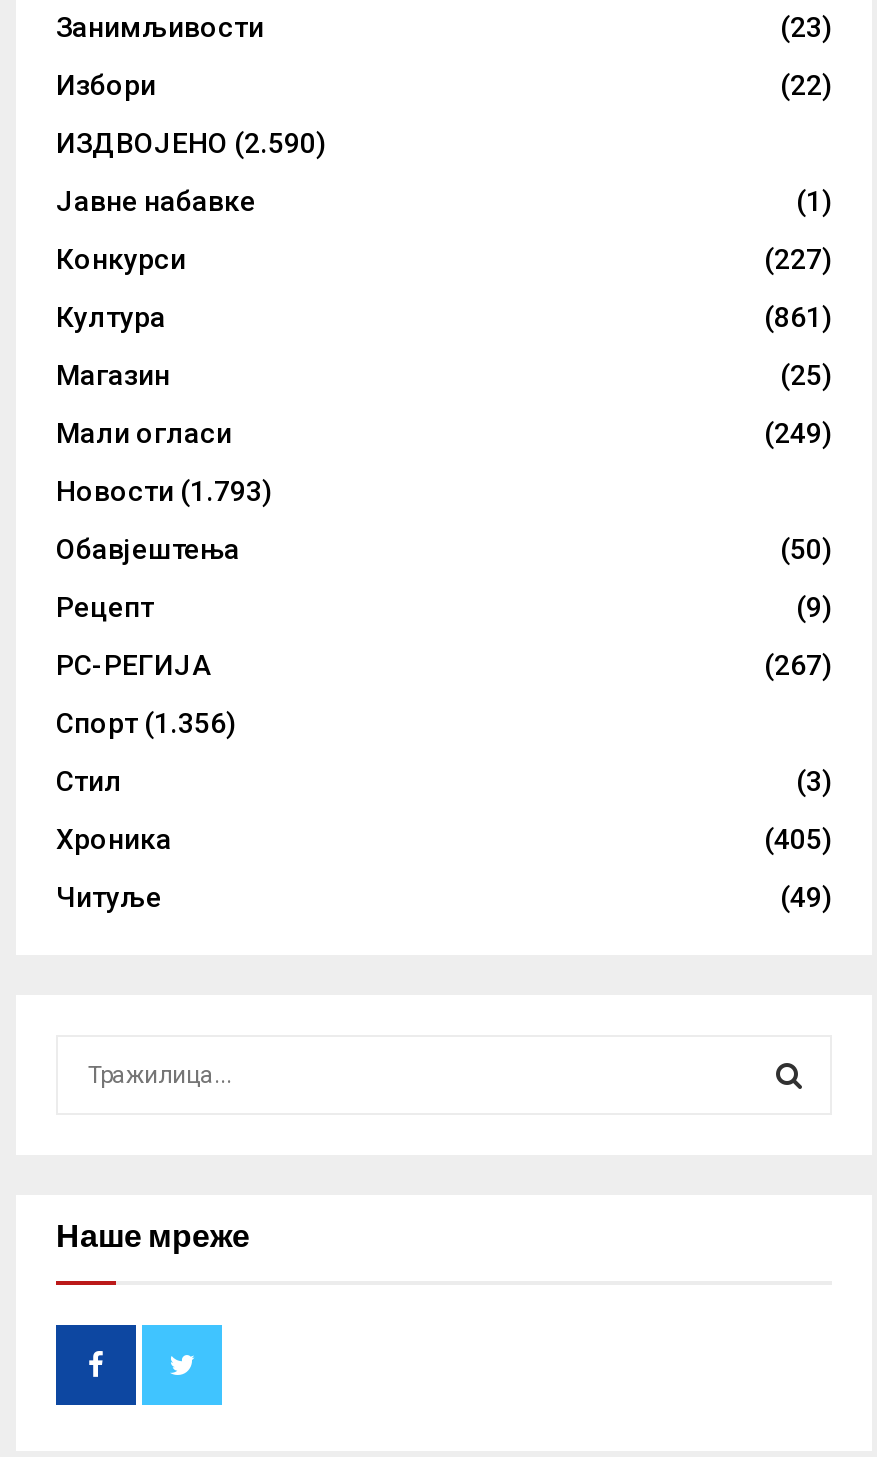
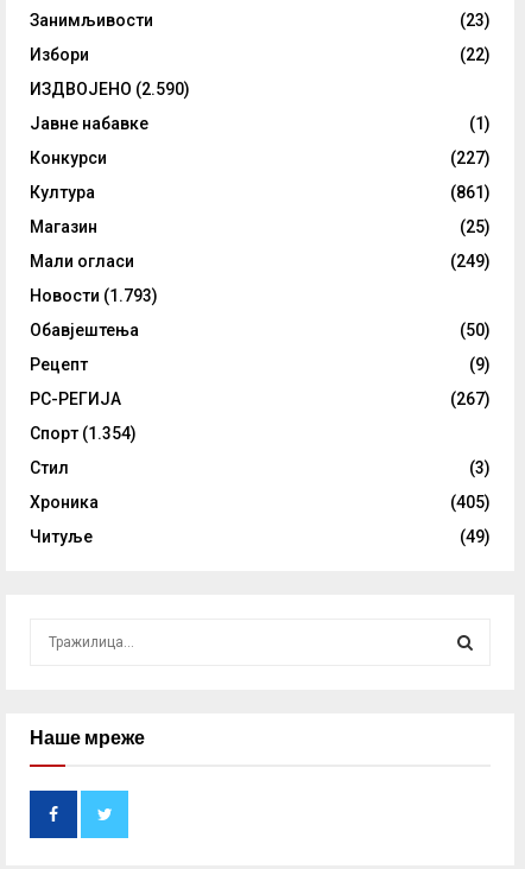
- Спорт (1.356)
+ Спорт (1.354)
